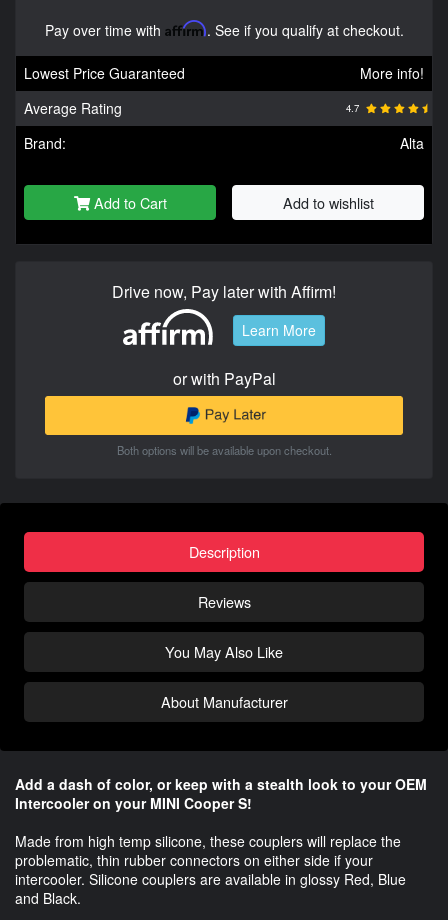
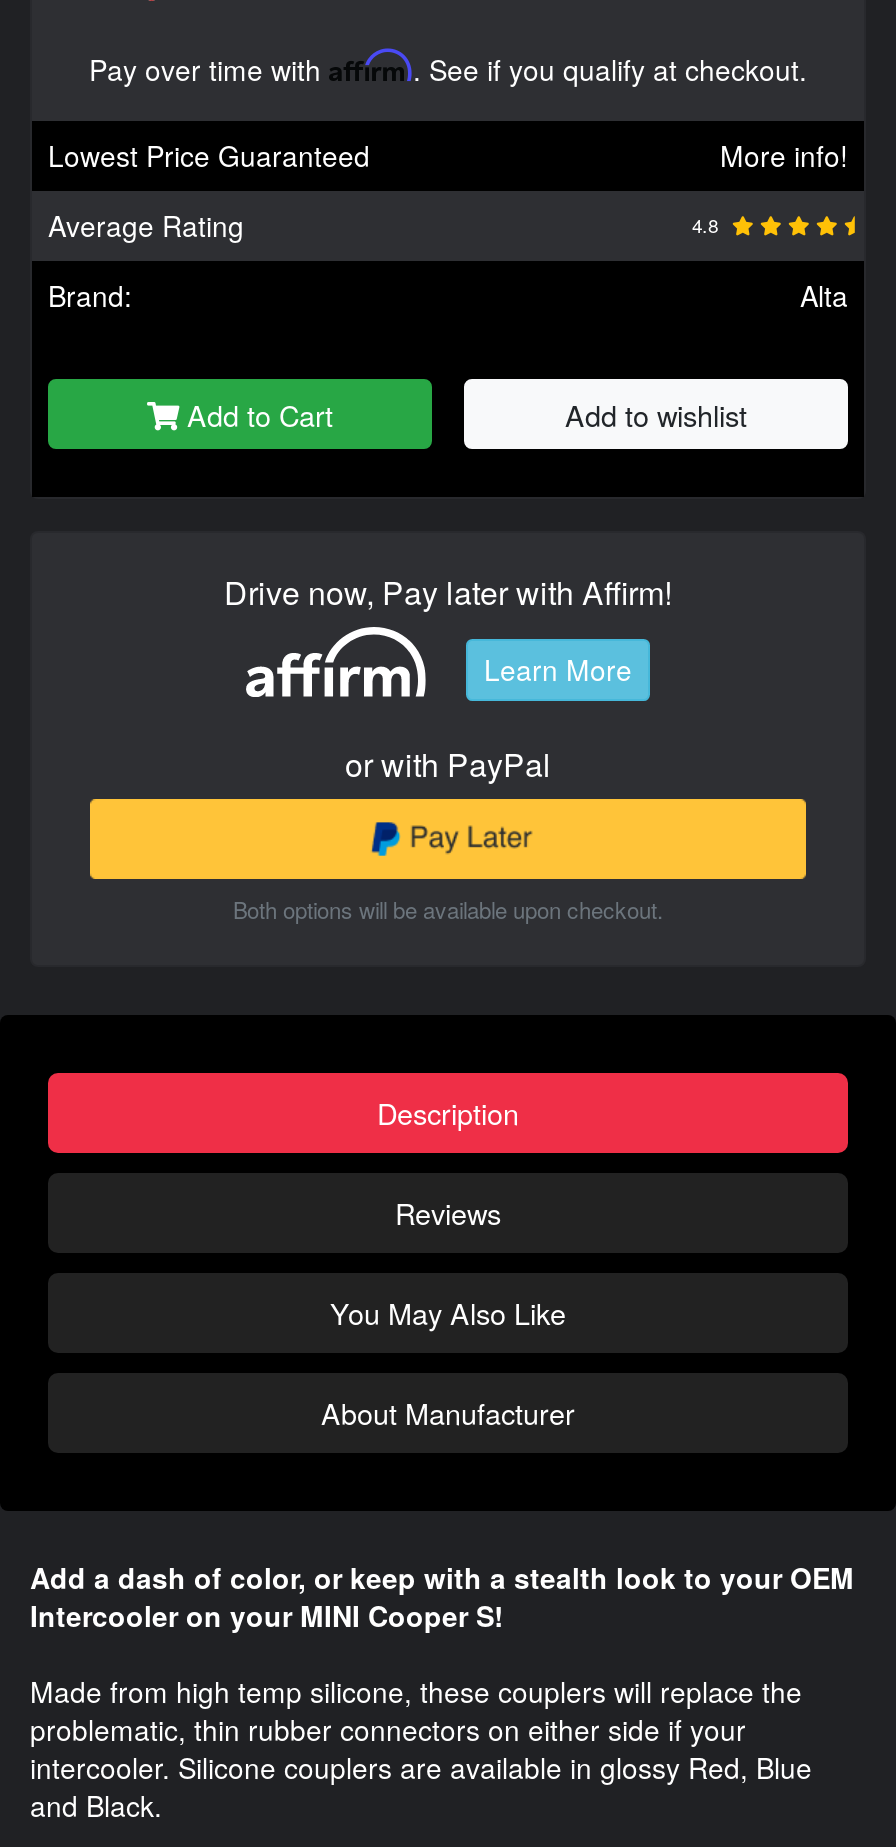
- 4.7
+ 4.8
